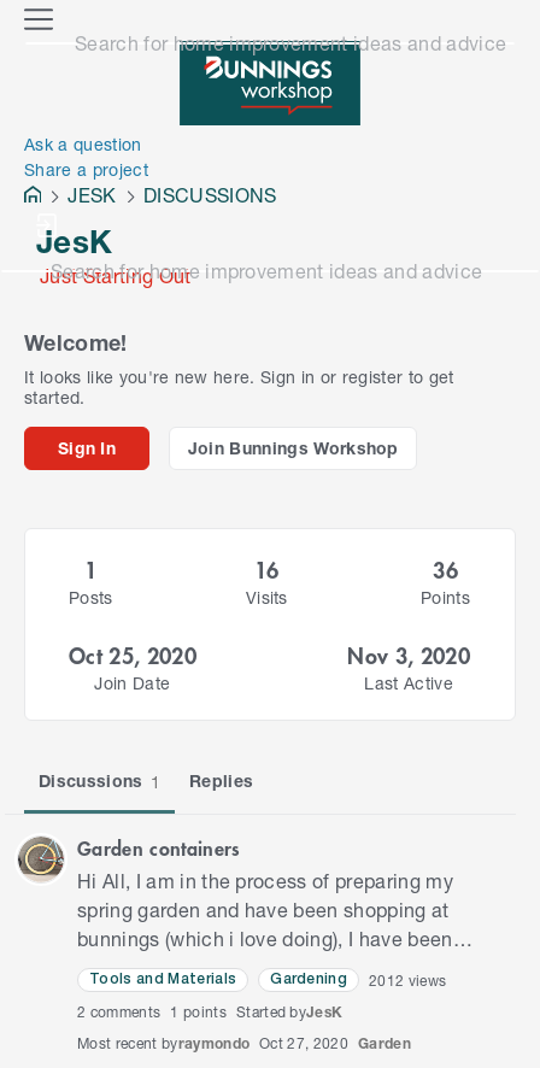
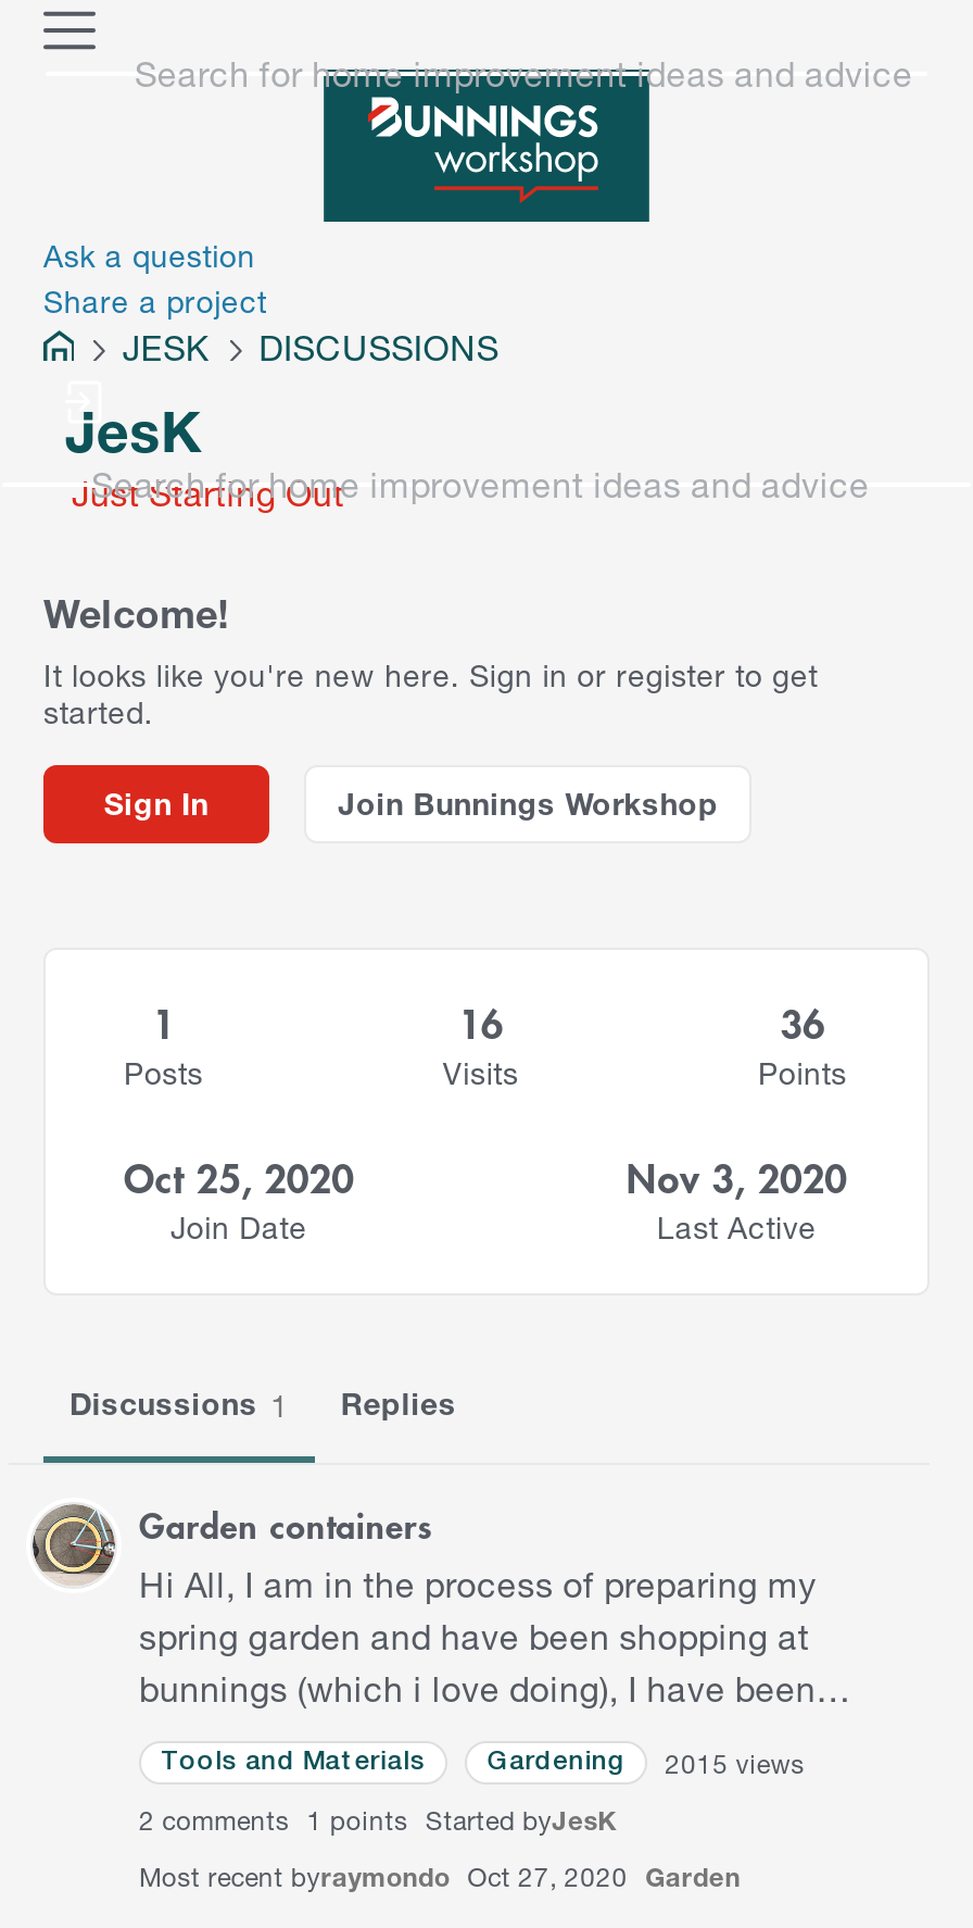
- Gardening 2012 views
+ Gardening 2015 views
